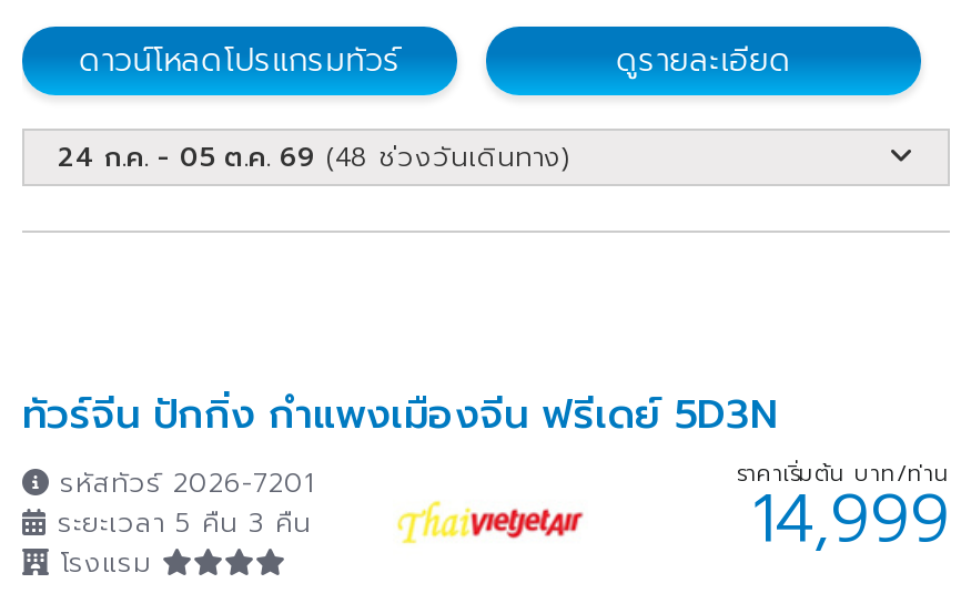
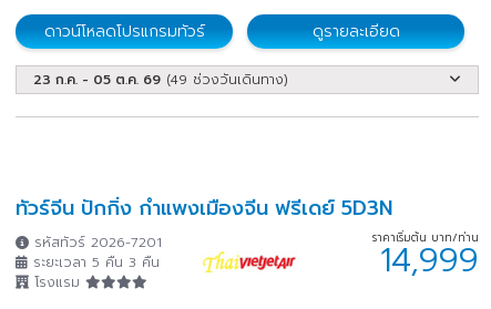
- 24 ก.ค. - 05 ต.ค. 69 (48 ช่วงวันเดินทาง)
+ 23 ก.ค. - 05 ต.ค. 69 (49 ช่วงวันเดินทาง)
